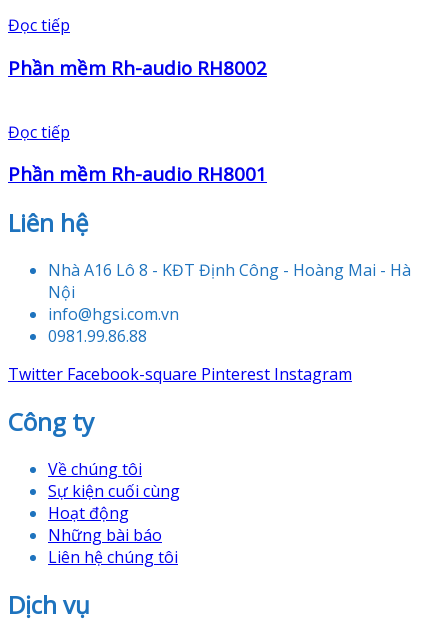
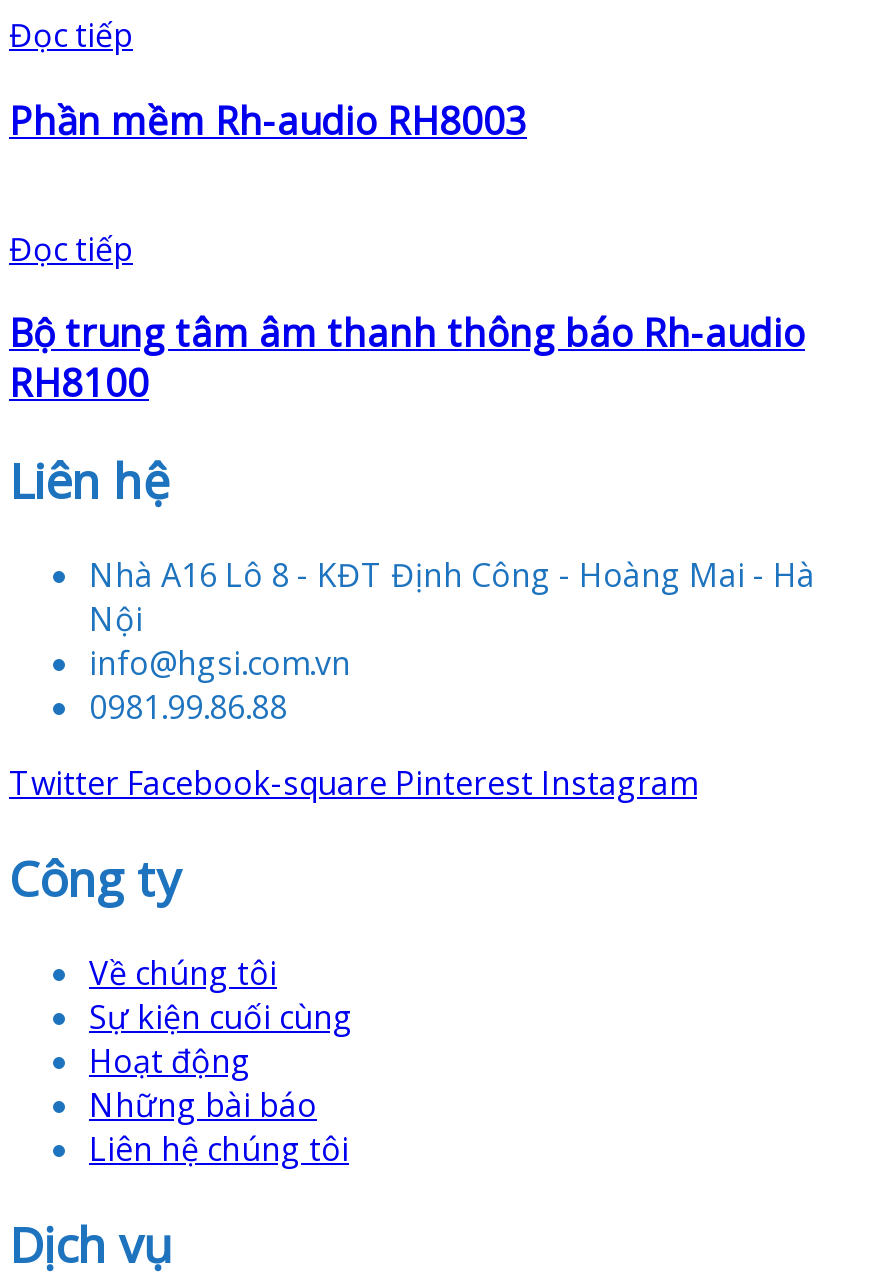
- Phần mềm Rh-audio RH8002
+ Phần mềm Rh-audio RH8003

- Phần mềm Rh-audio RH8001
+ Bộ trung tâm âm thanh thông báo Rh-audio
+ RH8100
